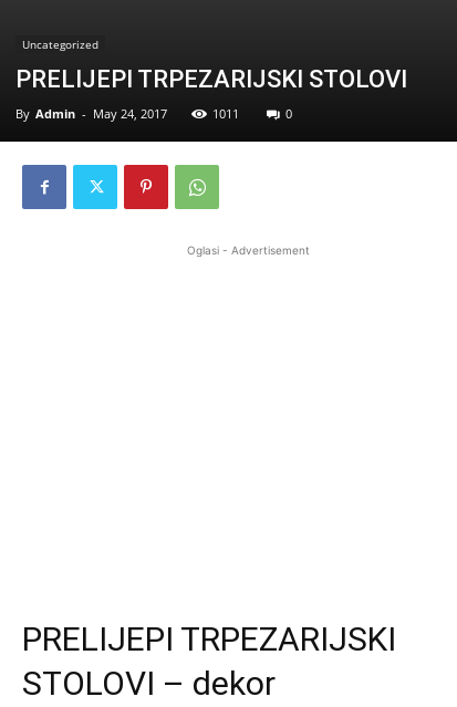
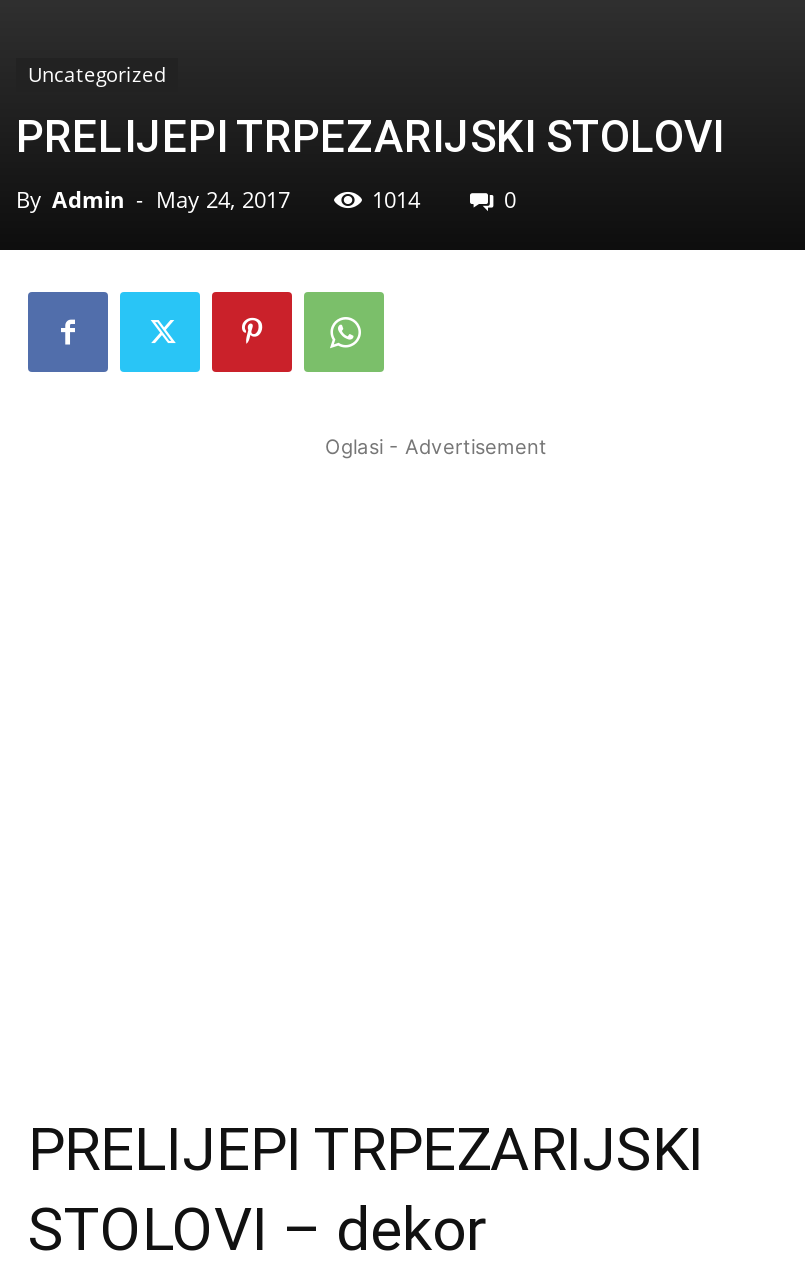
- 1011
+ 1014
